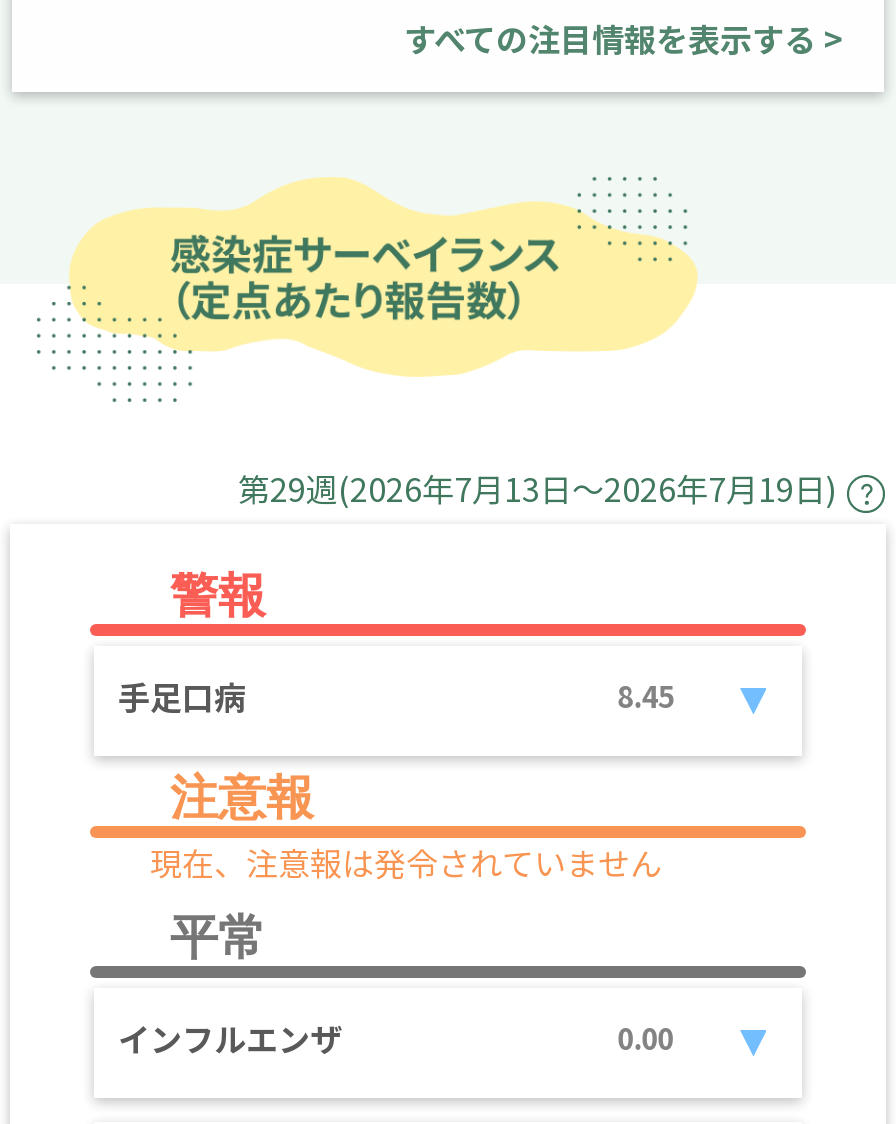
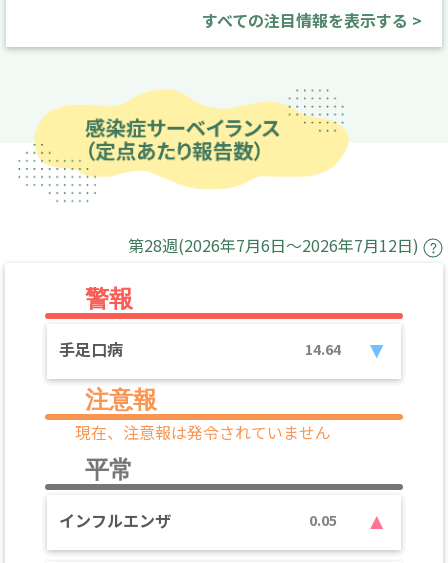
- 第29週(2026年7月13日～2026年7月19日)
+ 第28週(2026年7月6日～2026年7月12日)

- 8.45
+ 14.64

- 0.00
+ 0.05
